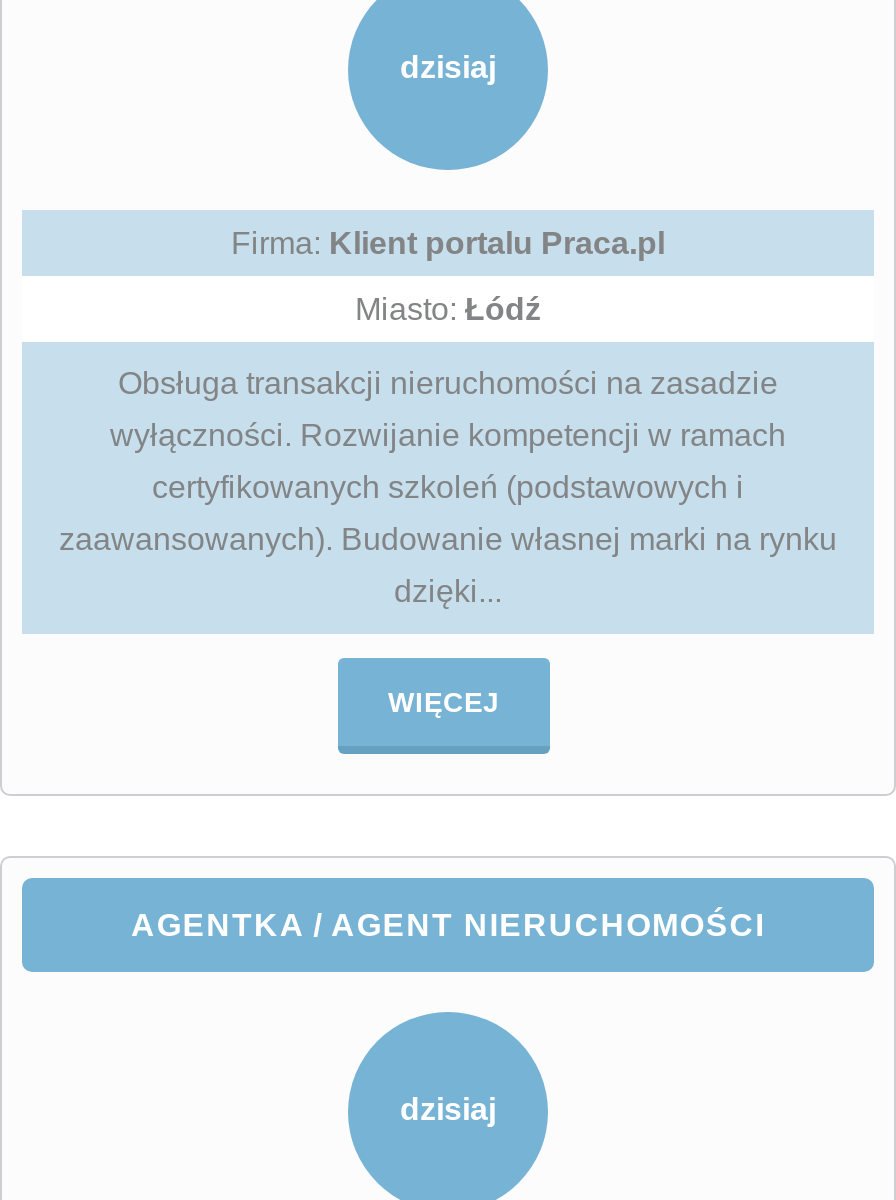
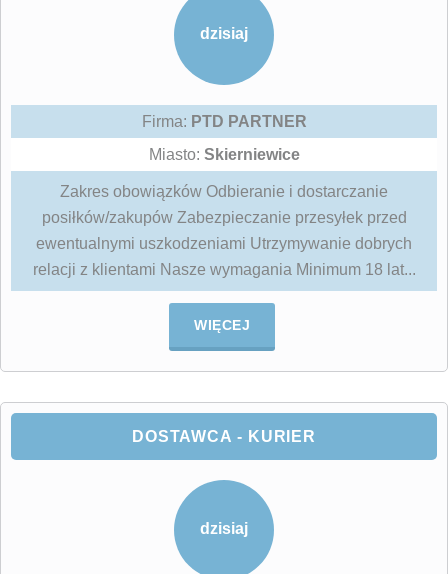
- Firma: Klient portalu Praca.pl
- Miasto: Łódź
- Obsługa transakcji nieruchomości na zasadzie
- wyłączności. Rozwijanie kompetencji w ramach
- certyfikowanych szkoleń (podstawowych i
- zaawansowanych). Budowanie własnej marki na rynku
- dzięki...
+ Firma: PTD PARTNER
+ Miasto: Skierniewice
+ Zakres obowiązków Odbieranie i dostarczanie
+ posiłków/zakupów Zabezpieczanie przesyłek przed
+ ewentualnymi uszkodzeniami Utrzymywanie dobrych
+ relacji z klientami Nasze wymagania Minimum 18 lat...

- AGENTKA / AGENT NIERUCHOMOŚCI
+ DOSTAWCA - KURIER
